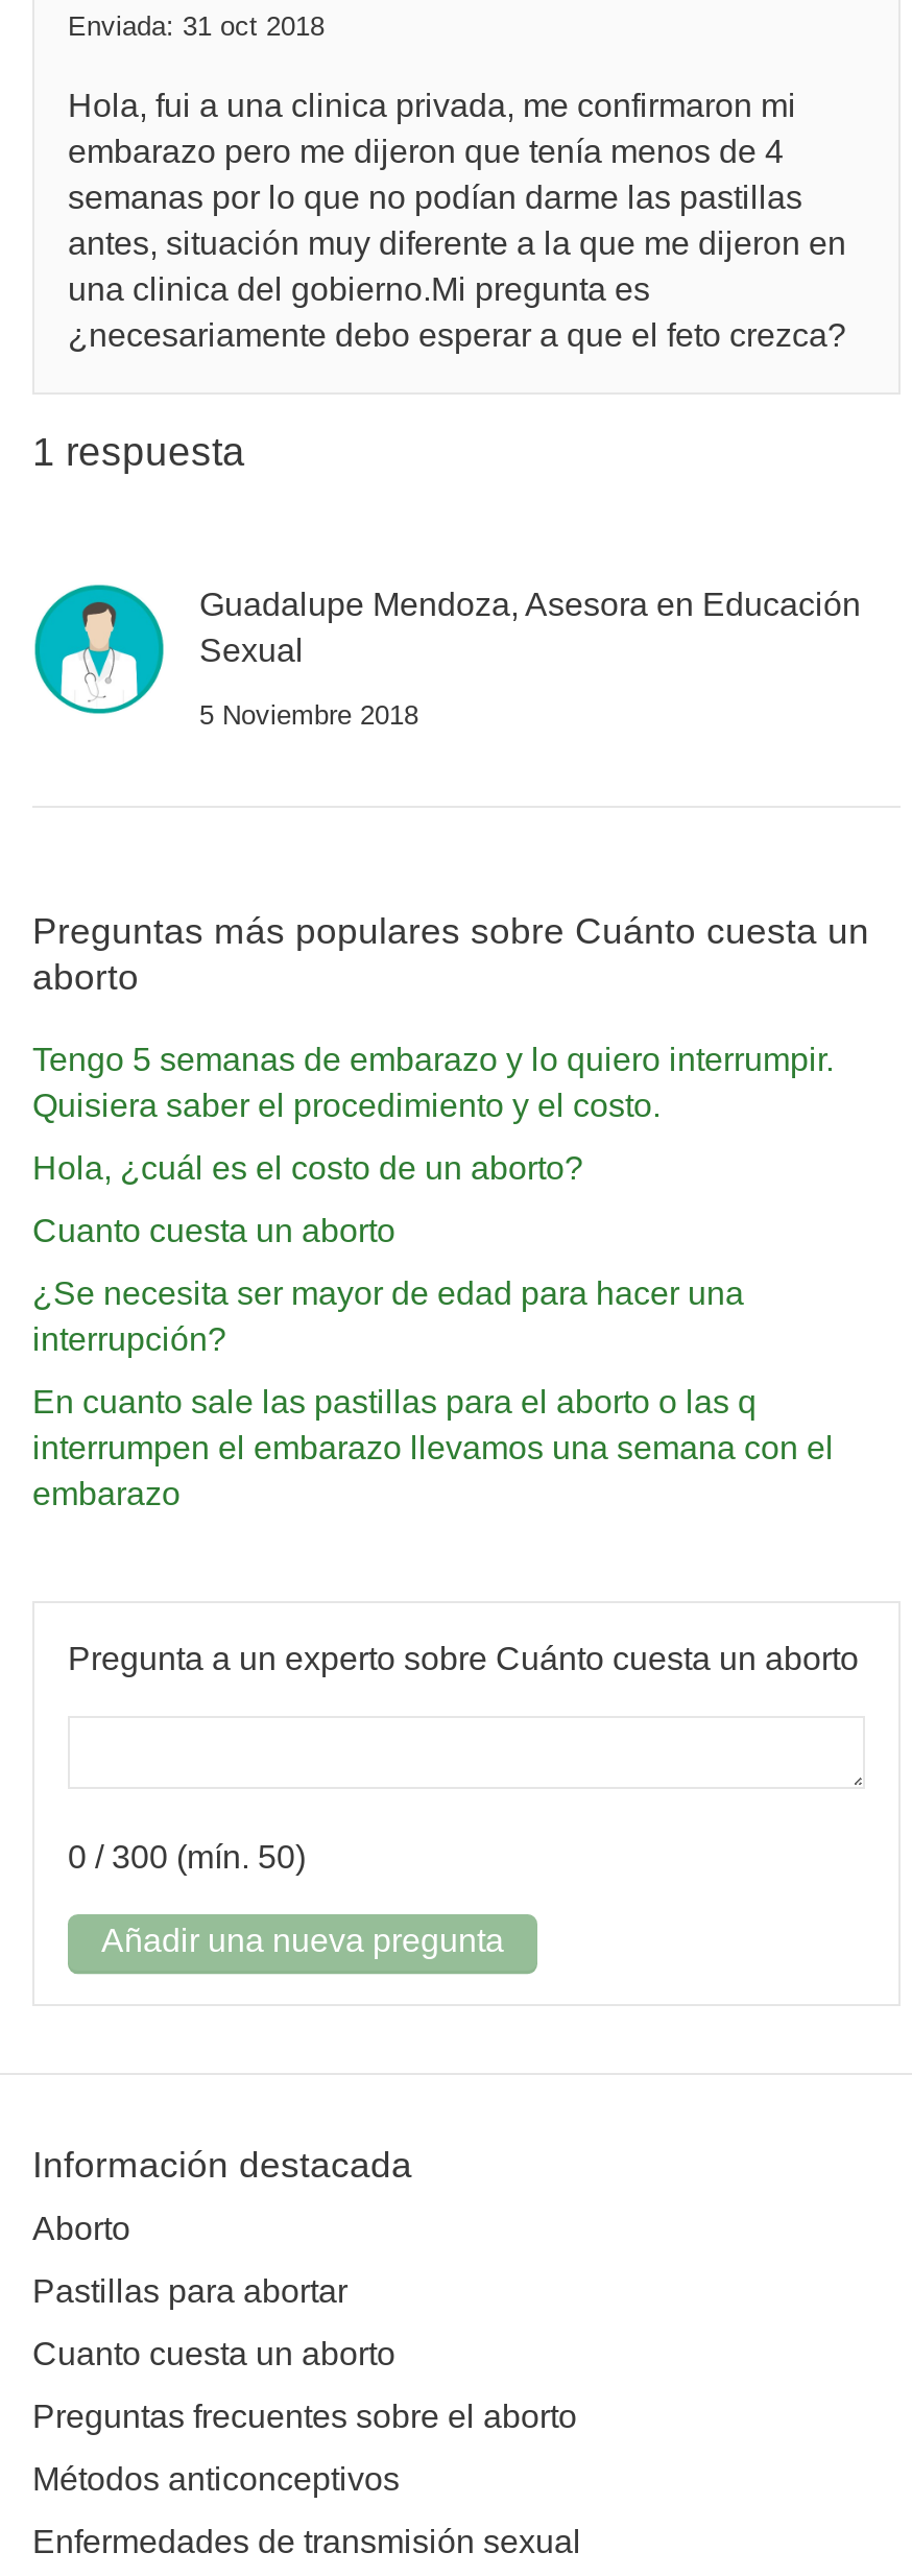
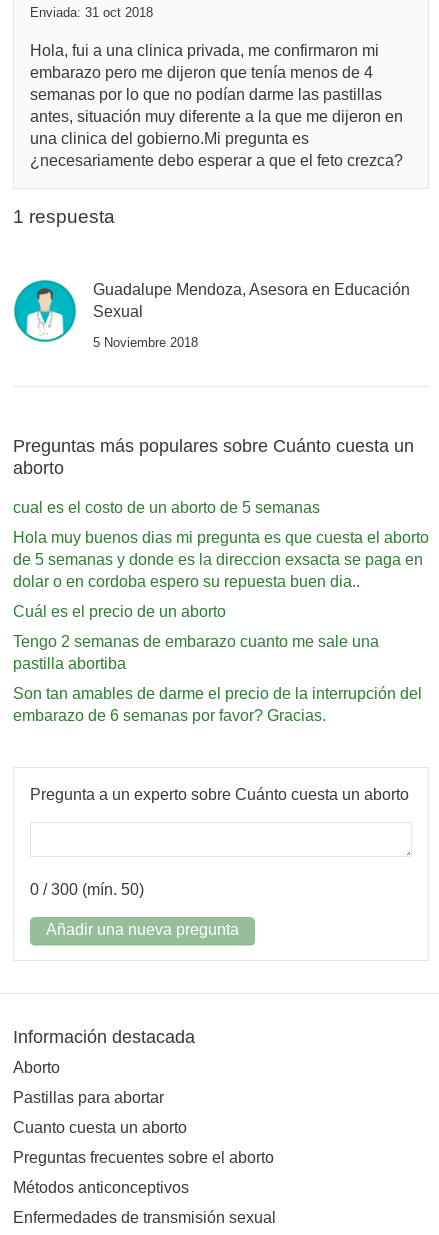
- Tengo 5 semanas de embarazo y lo quiero interrumpir.
- Quisiera saber el procedimiento y el costo.
+ cual es el costo de un aborto de 5 semanas

- Hola, ¿cuál es el costo de un aborto?
+ Hola muy buenos dias mi pregunta es que cuesta el aborto
+ de 5 semanas y donde es la direccion exsacta se paga en
+ dolar o en cordoba espero su repuesta buen dia..

- Cuanto cuesta un aborto
+ Cuál es el precio de un aborto

- ¿Se necesita ser mayor de edad para hacer una
- interrupción?
+ Tengo 2 semanas de embarazo cuanto me sale una
+ pastilla abortiba

- En cuanto sale las pastillas para el aborto o las q
- interrumpen el embarazo llevamos una semana con el
- embarazo
+ Son tan amables de darme el precio de la interrupción del
+ embarazo de 6 semanas por favor? Gracias.
